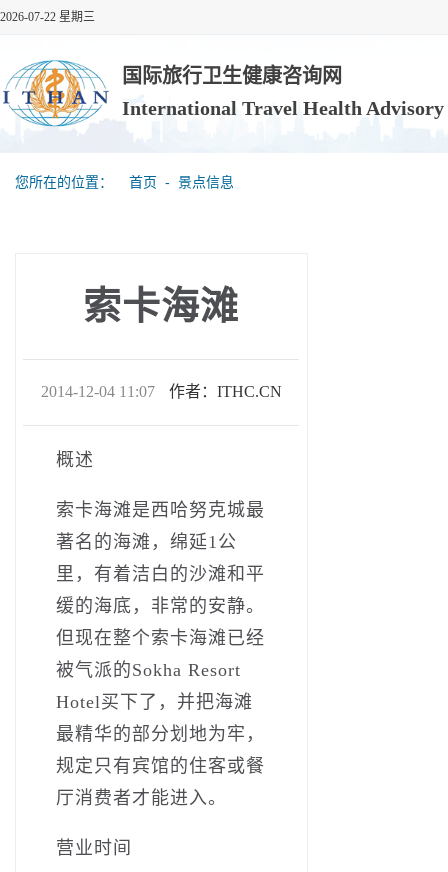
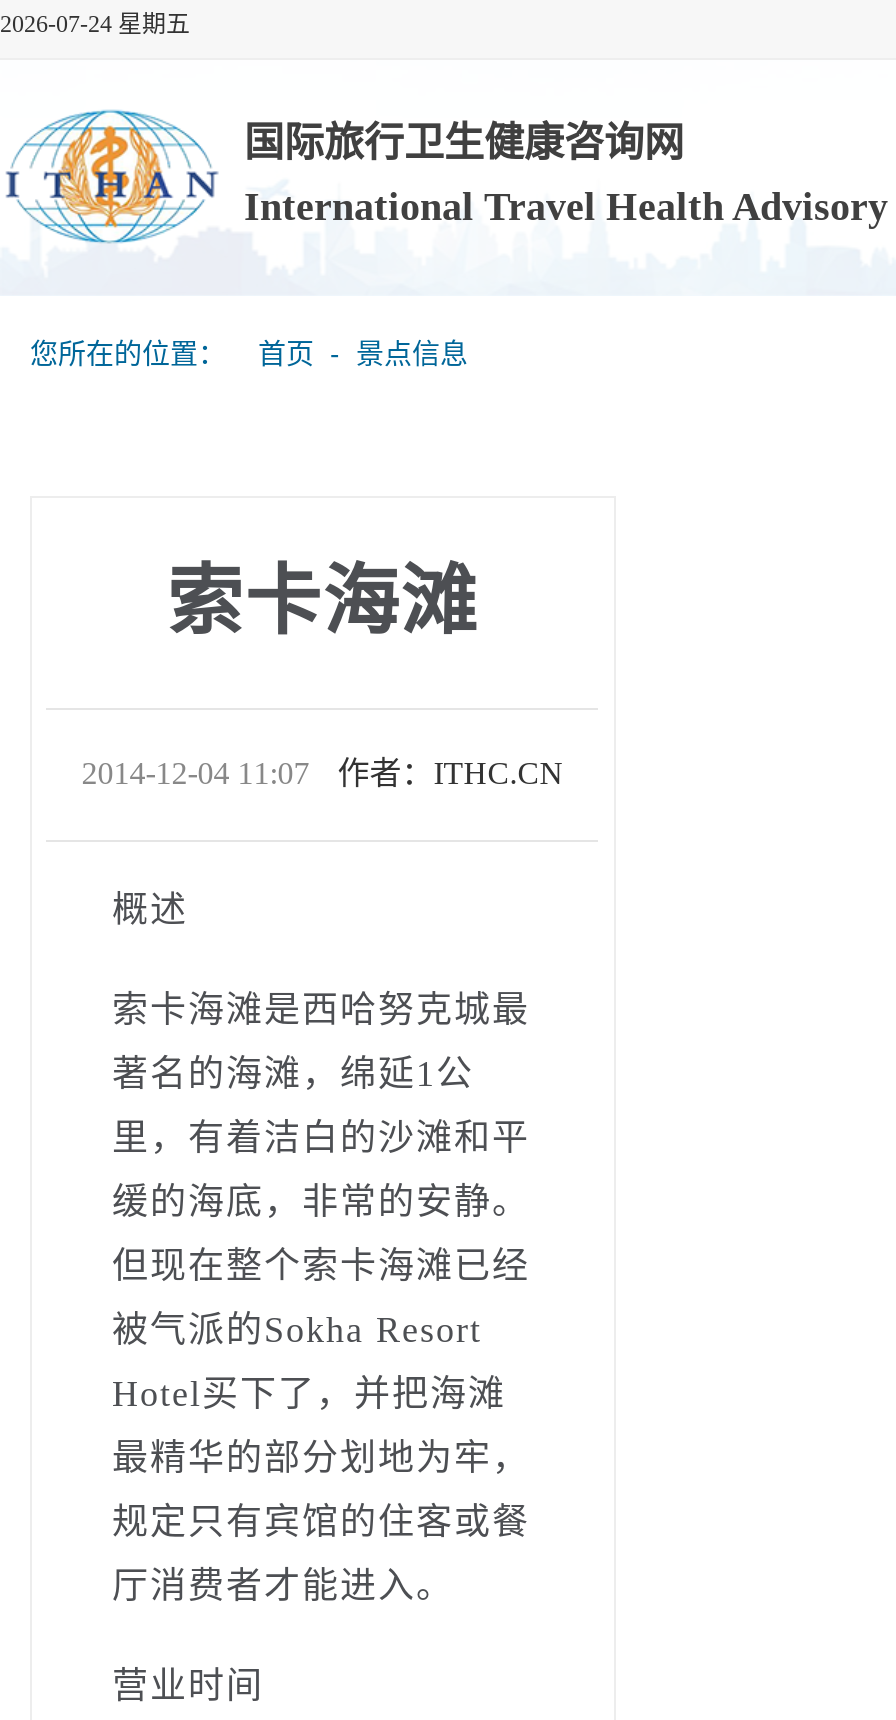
- 2026-07-22 星期三
+ 2026-07-24 星期五
